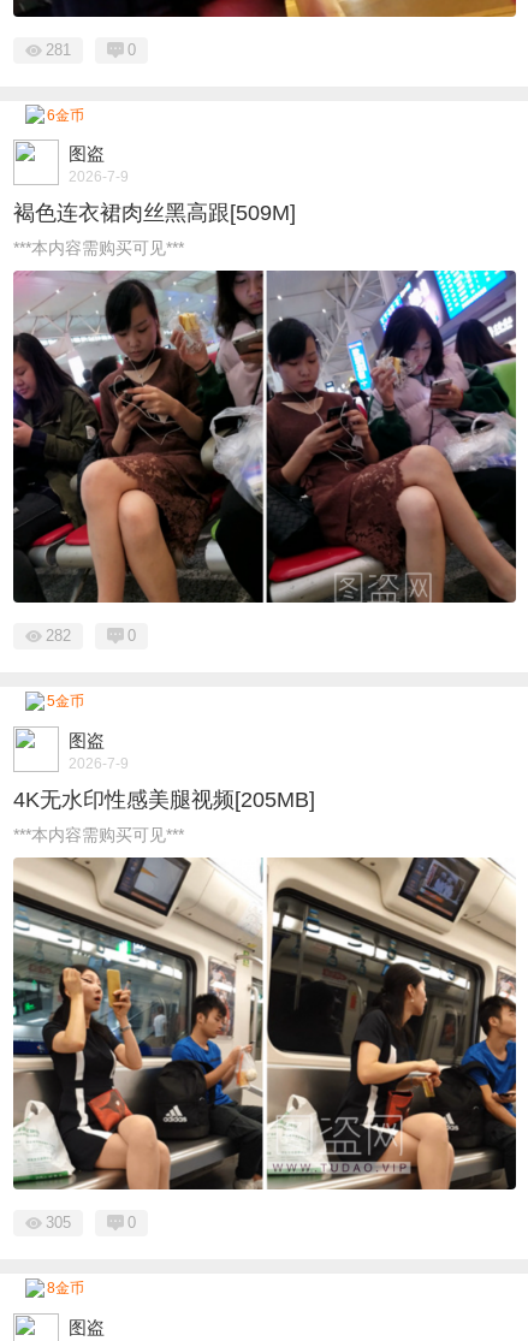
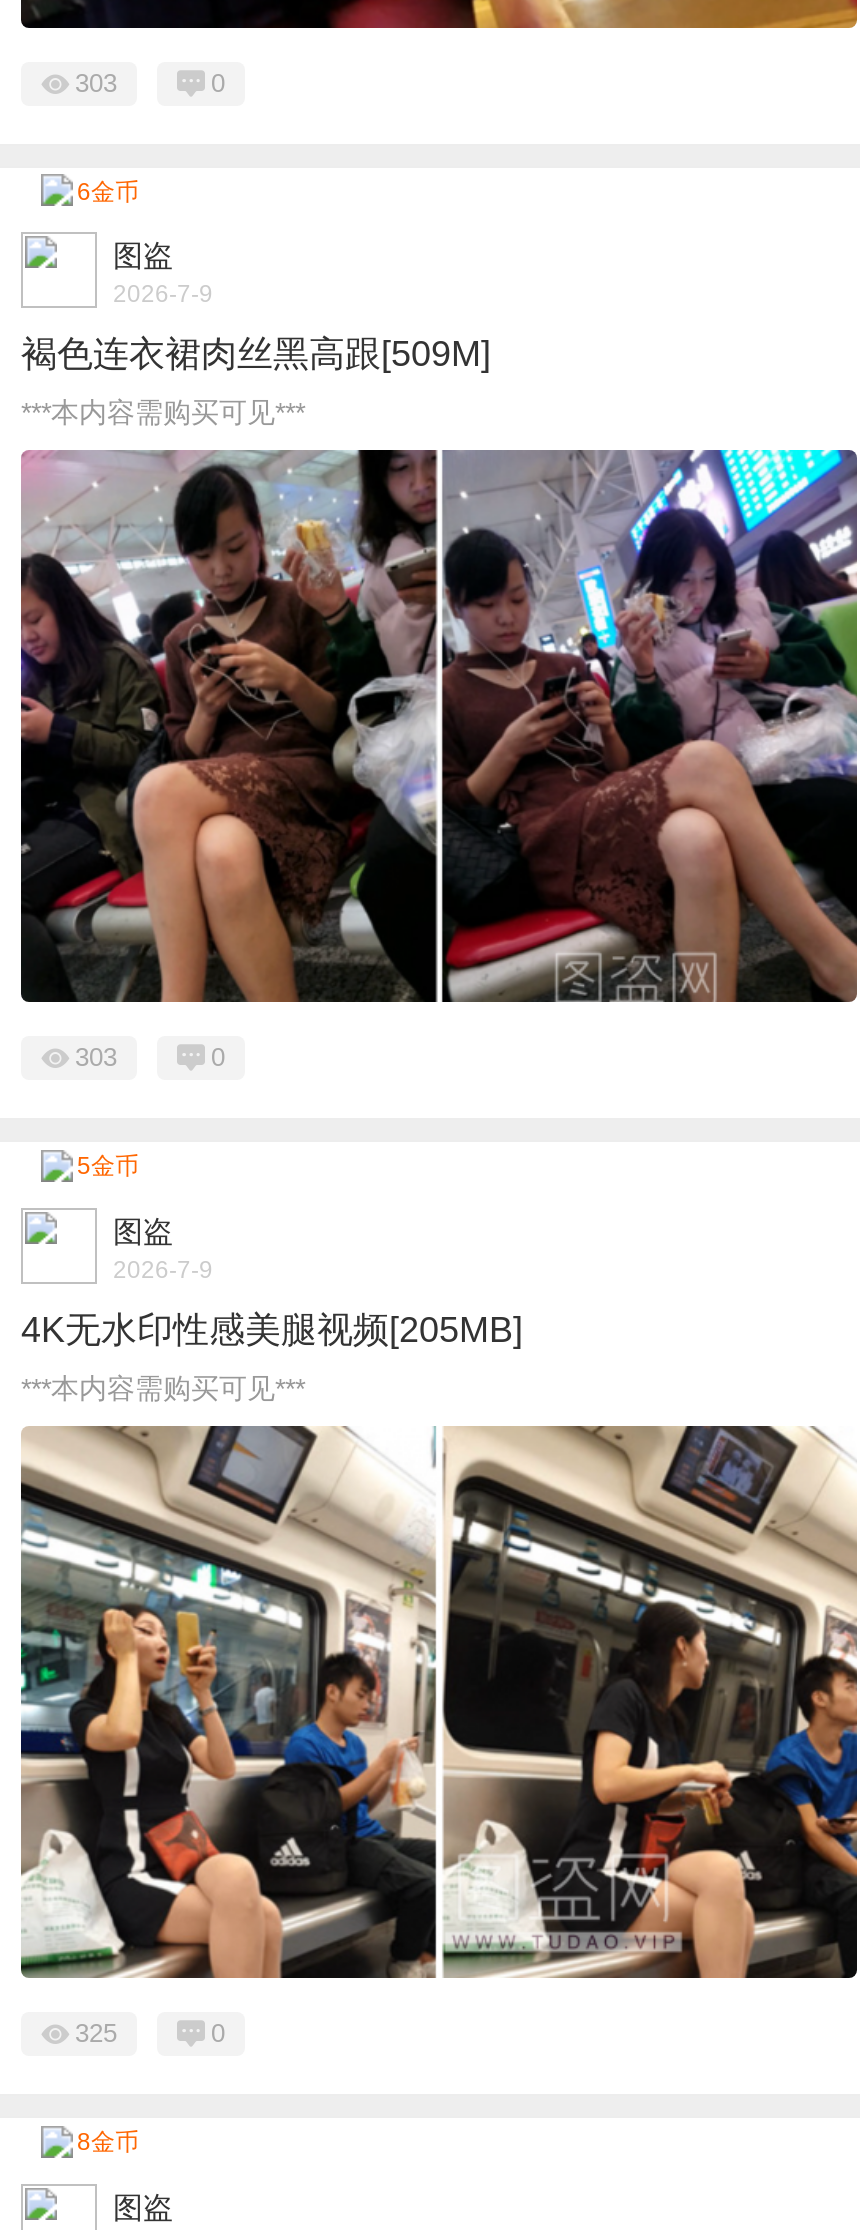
- 281
+ 303

- 282
+ 303

- 305
+ 325
